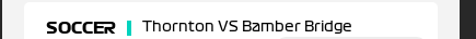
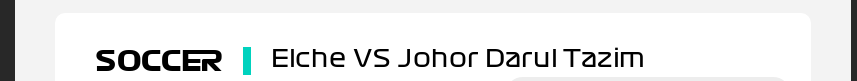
- Thornton VS Bamber Bridge
+ Elche VS Johor Darul Tazim
